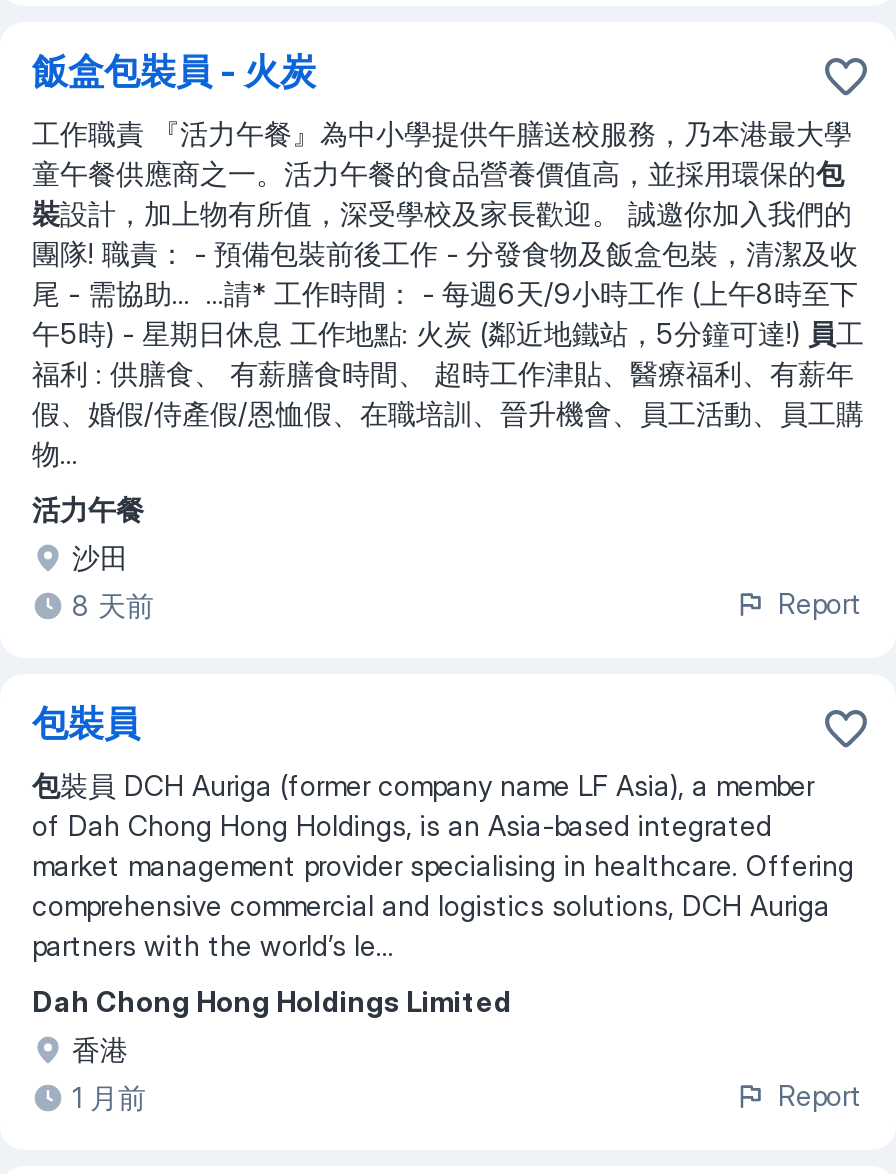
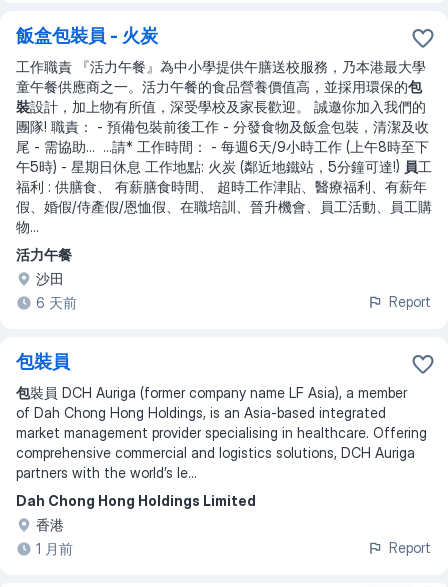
- 8 天前
+ 6 天前
